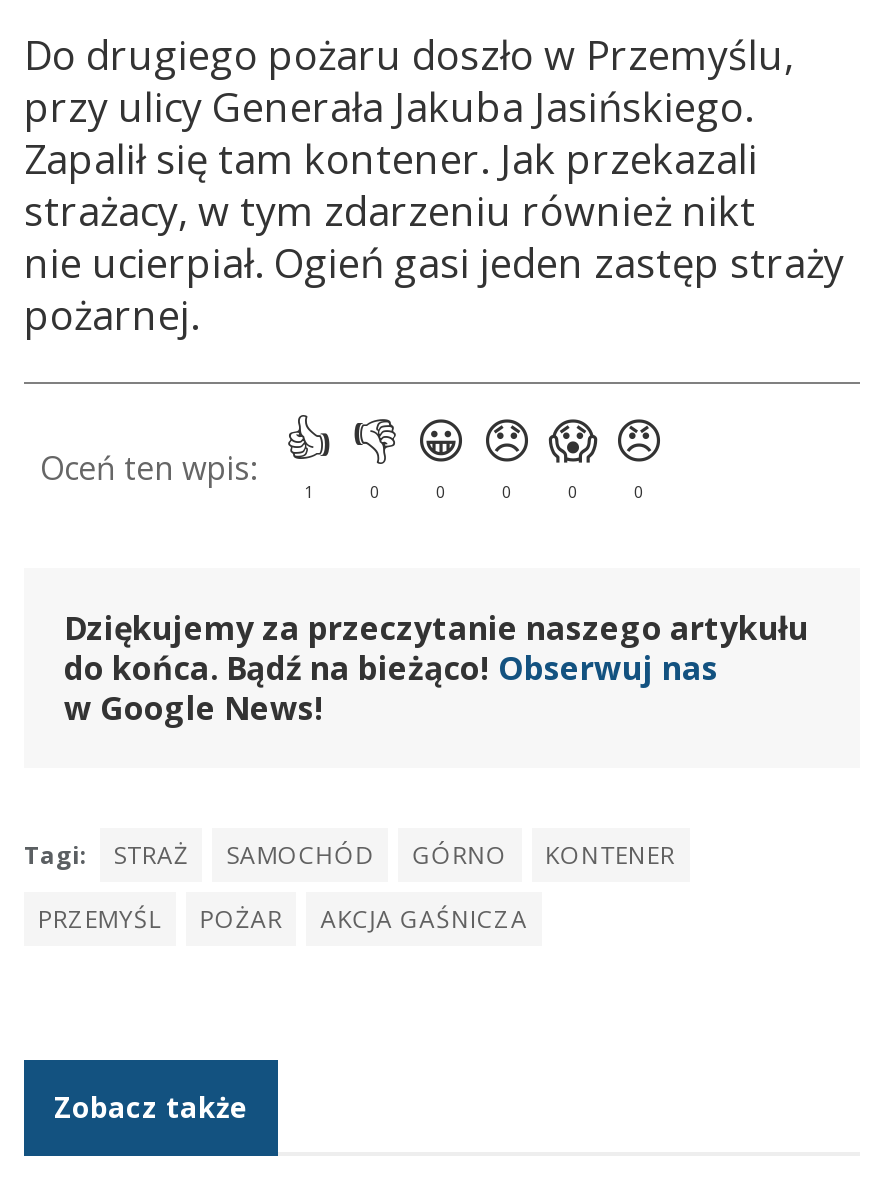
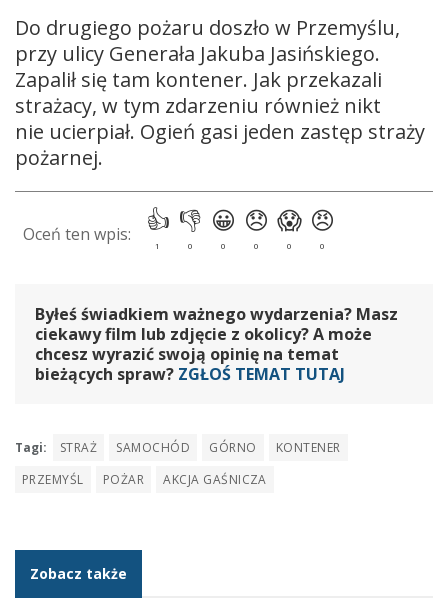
- Dziękujemy za przeczytanie naszego artykułu
- do końca. Bądź na bieżąco! Obserwuj nas
- w Google News!
+ Byłeś świadkiem ważnego wydarzenia? Masz
+ ciekawy film lub zdjęcie z okolicy? A może
+ chcesz wyrazić swoją opinię na temat
+ bieżących spraw? ZGŁOŚ TEMAT TUTAJ
